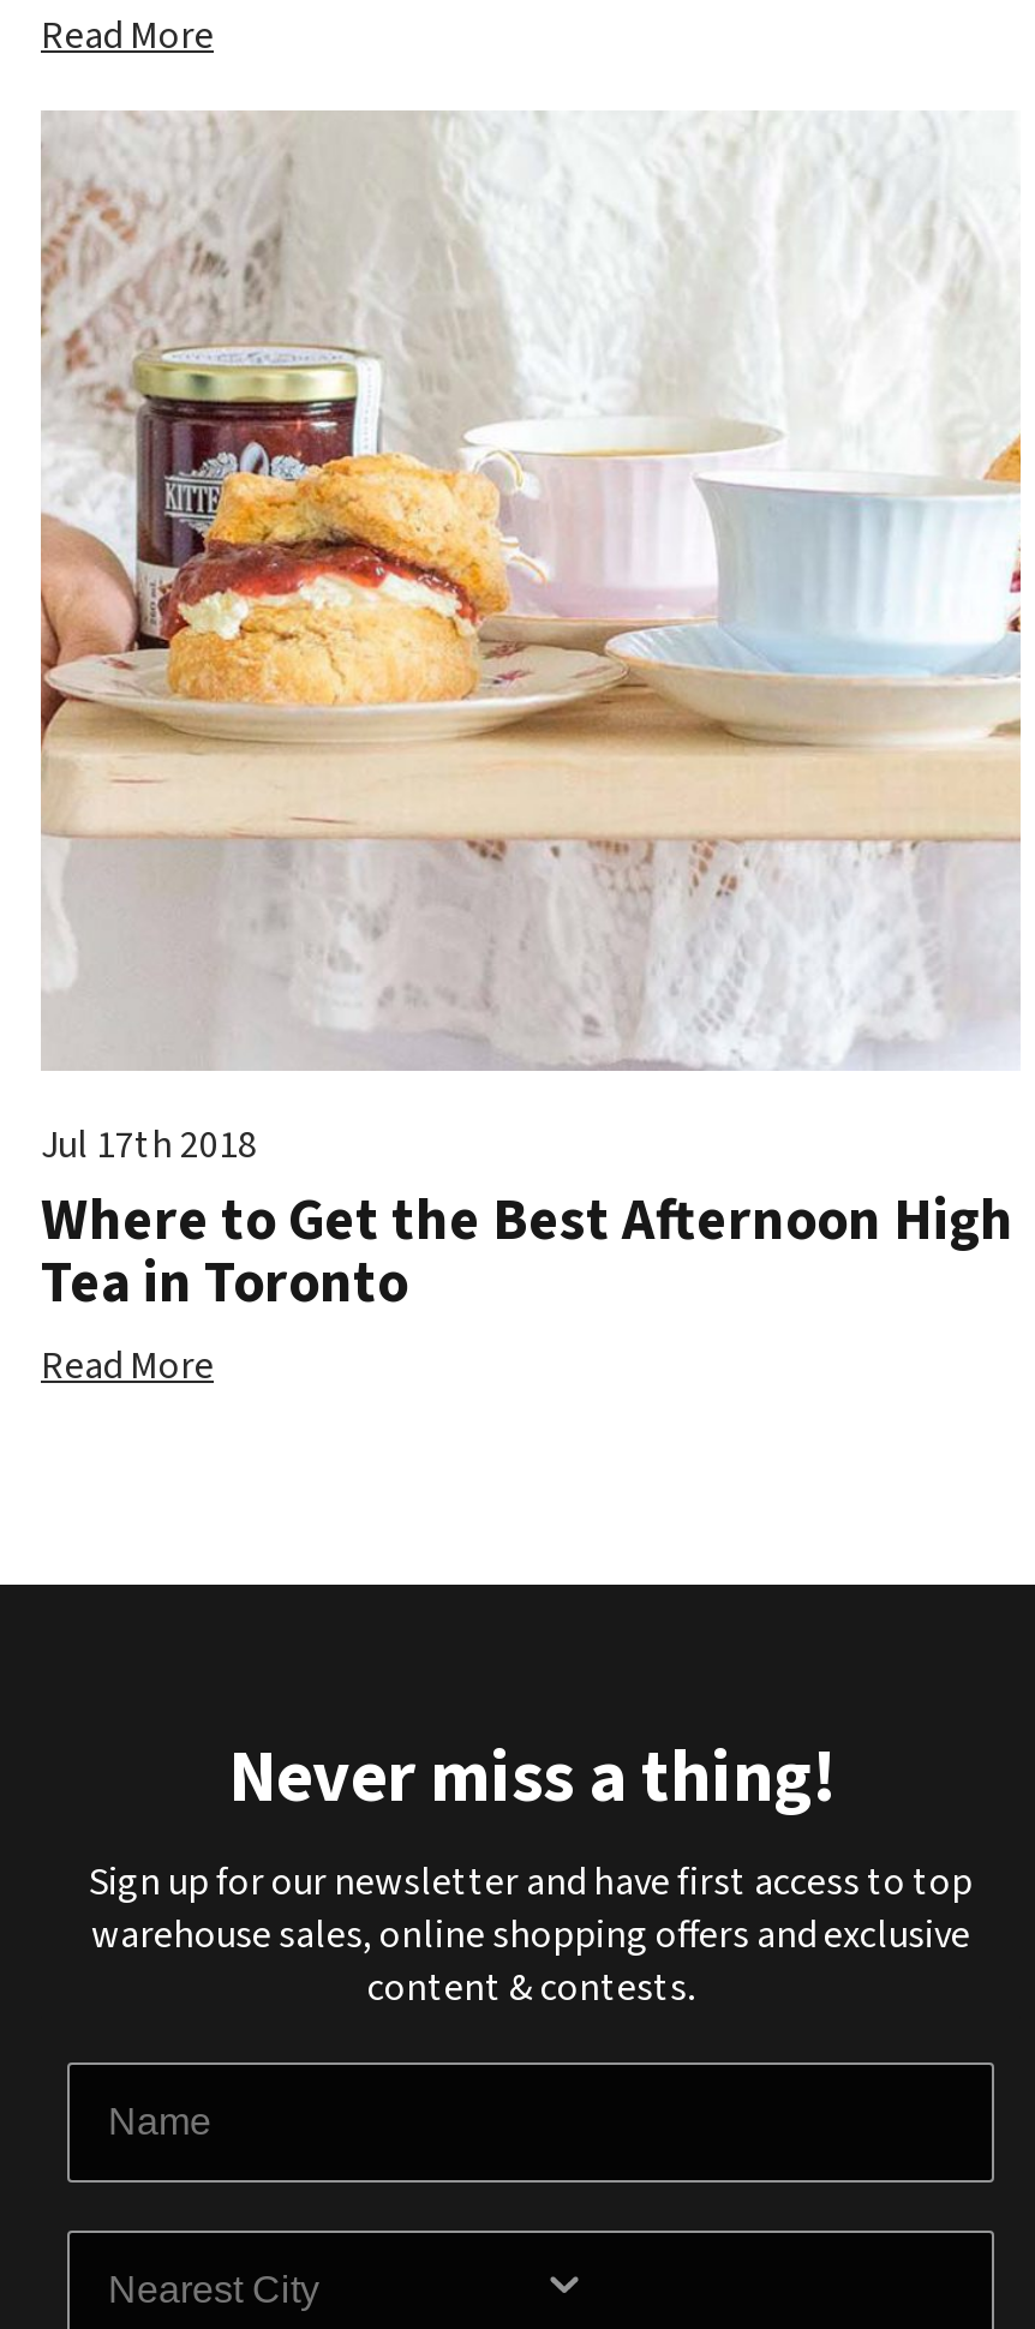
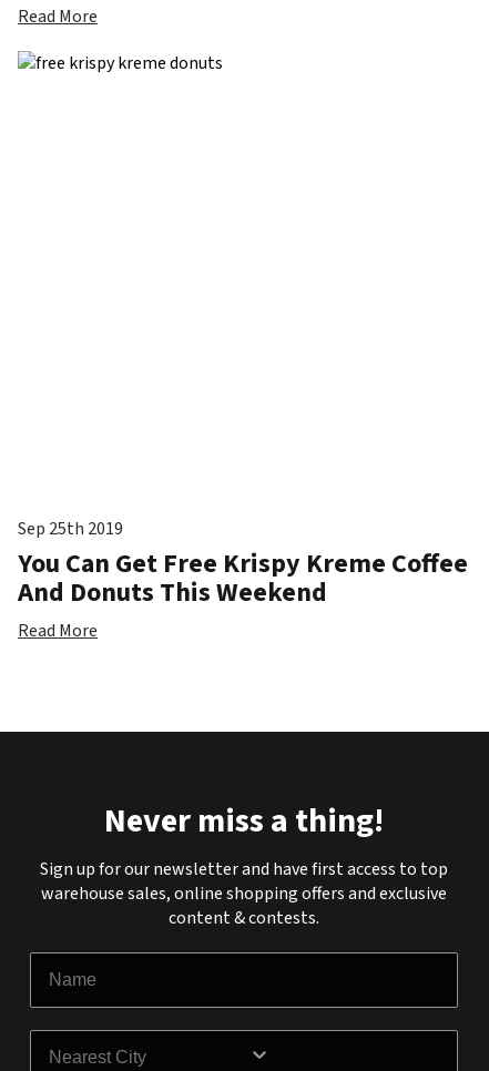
- [image]

- Jul 17th 2018
- Where to Get the Best Afternoon High
- Tea in Toronto
+ Sep 25th 2019
+ You Can Get Free Krispy Kreme Coffee
+ And Donuts This Weekend
